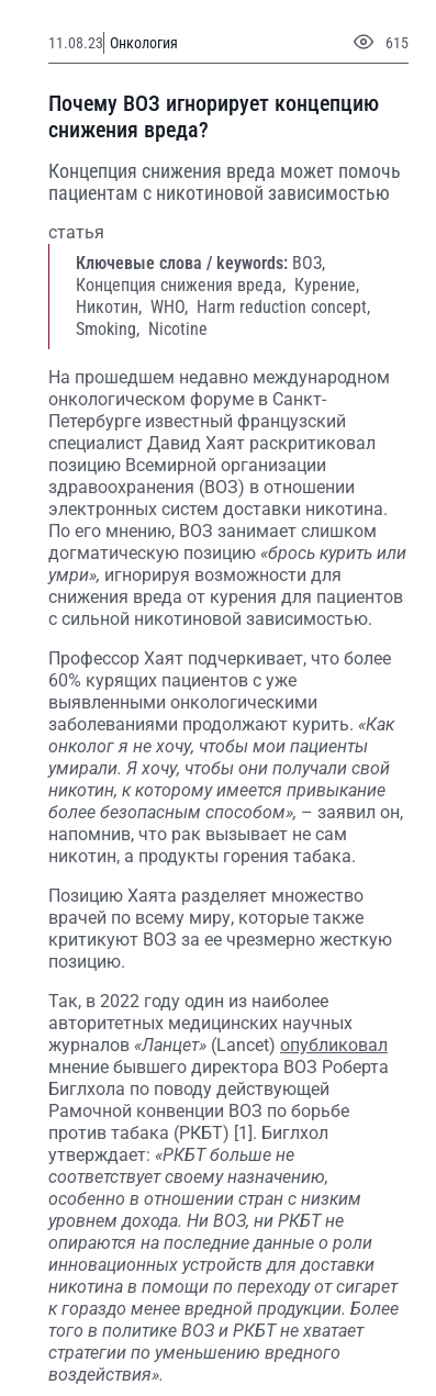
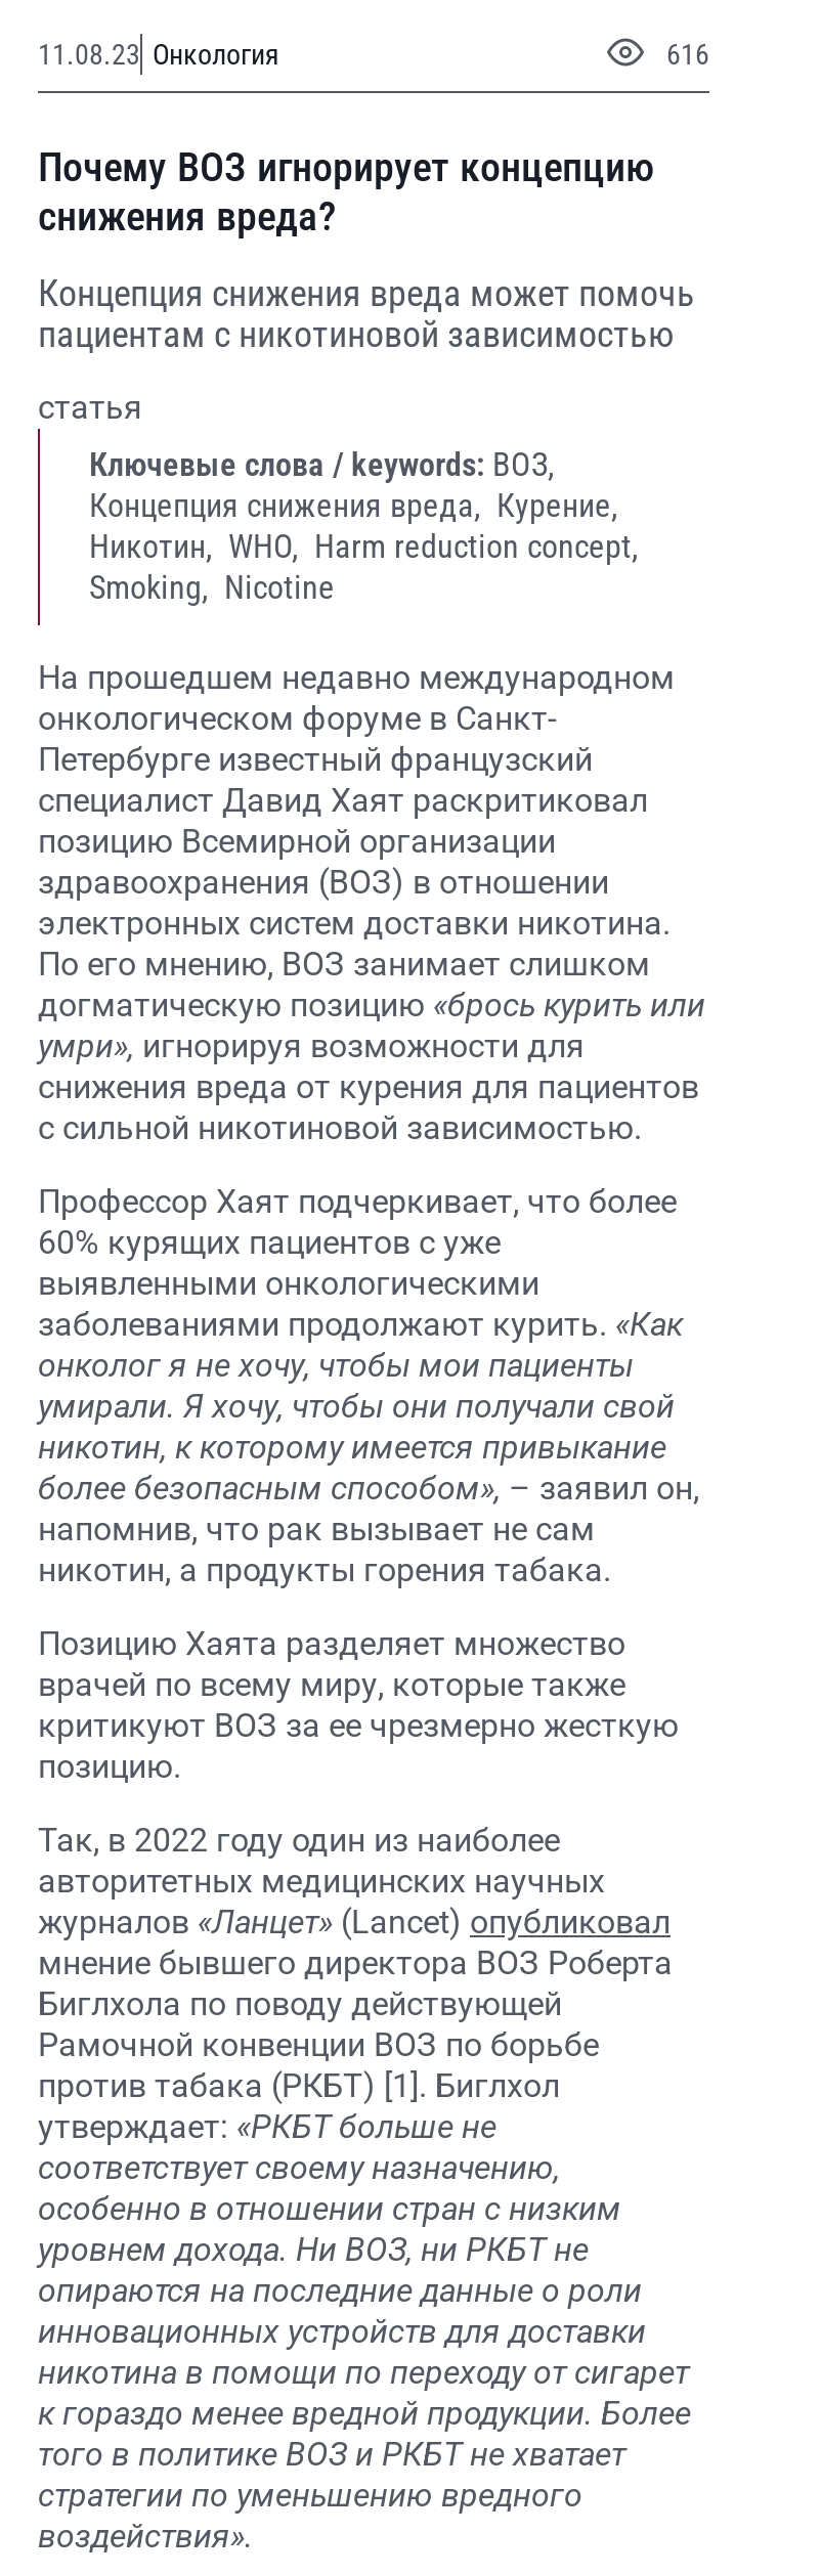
- 615
+ 616
